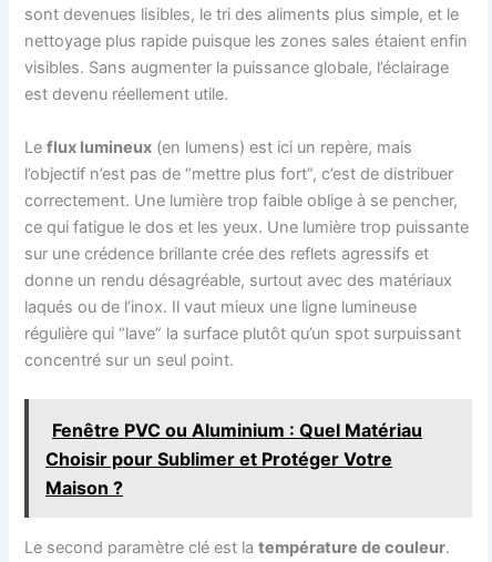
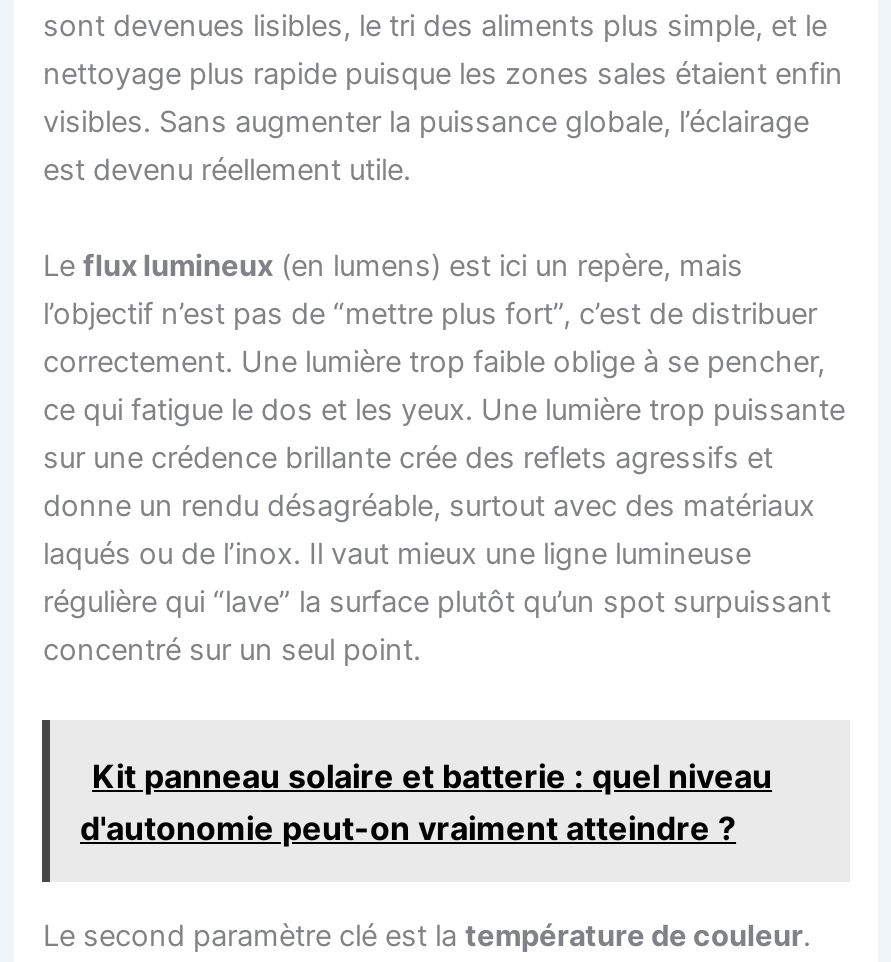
- Fenêtre PVC ou Aluminium : Quel Matériau
- Choisir pour Sublimer et Protéger Votre
- Maison ?
+ Kit panneau solaire et batterie : quel niveau
+ d'autonomie peut-on vraiment atteindre ?
